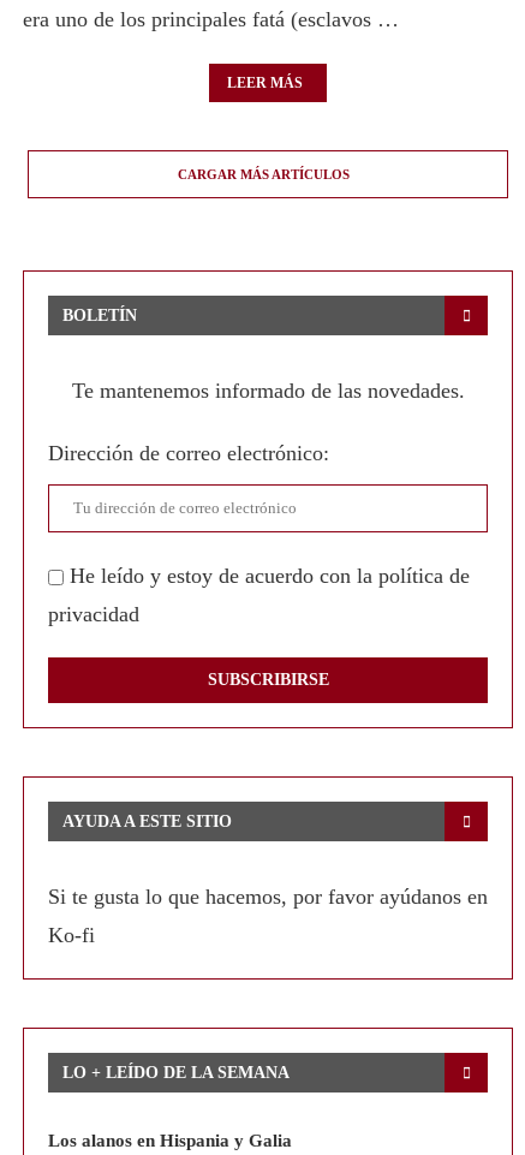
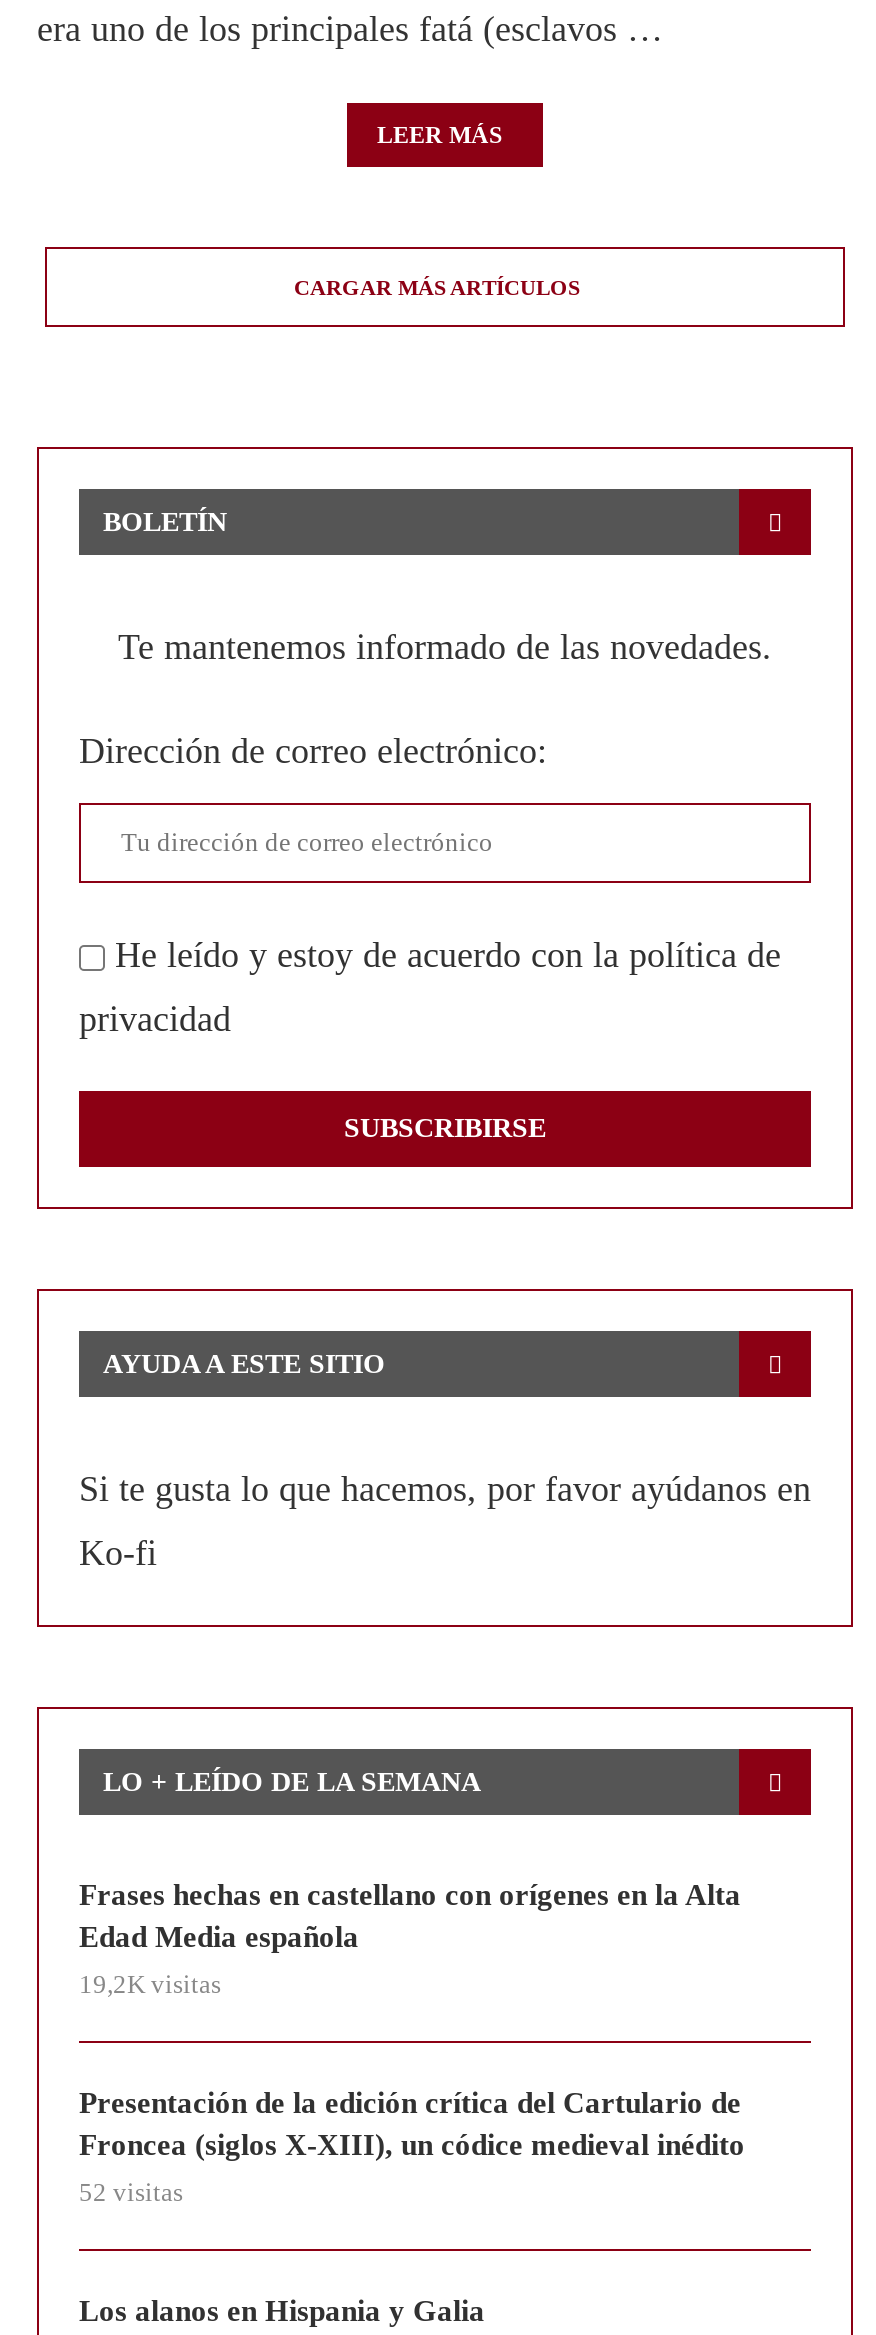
+ Frases hechas en castellano con orígenes en la Alta
+ Edad Media española
+ 19,2K visitas

+ Presentación de la edición crítica del Cartulario de
+ Froncea (siglos X-XIII), un códice medieval inédito
+ 52 visitas
